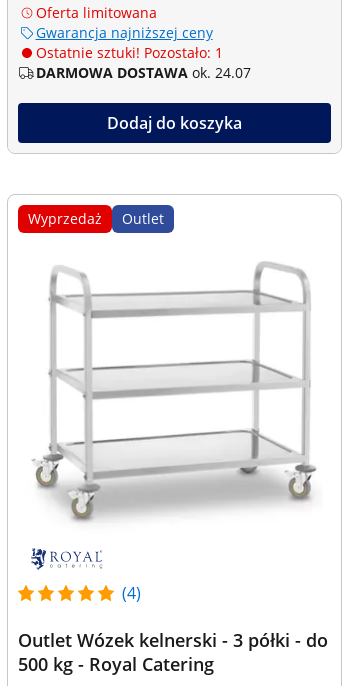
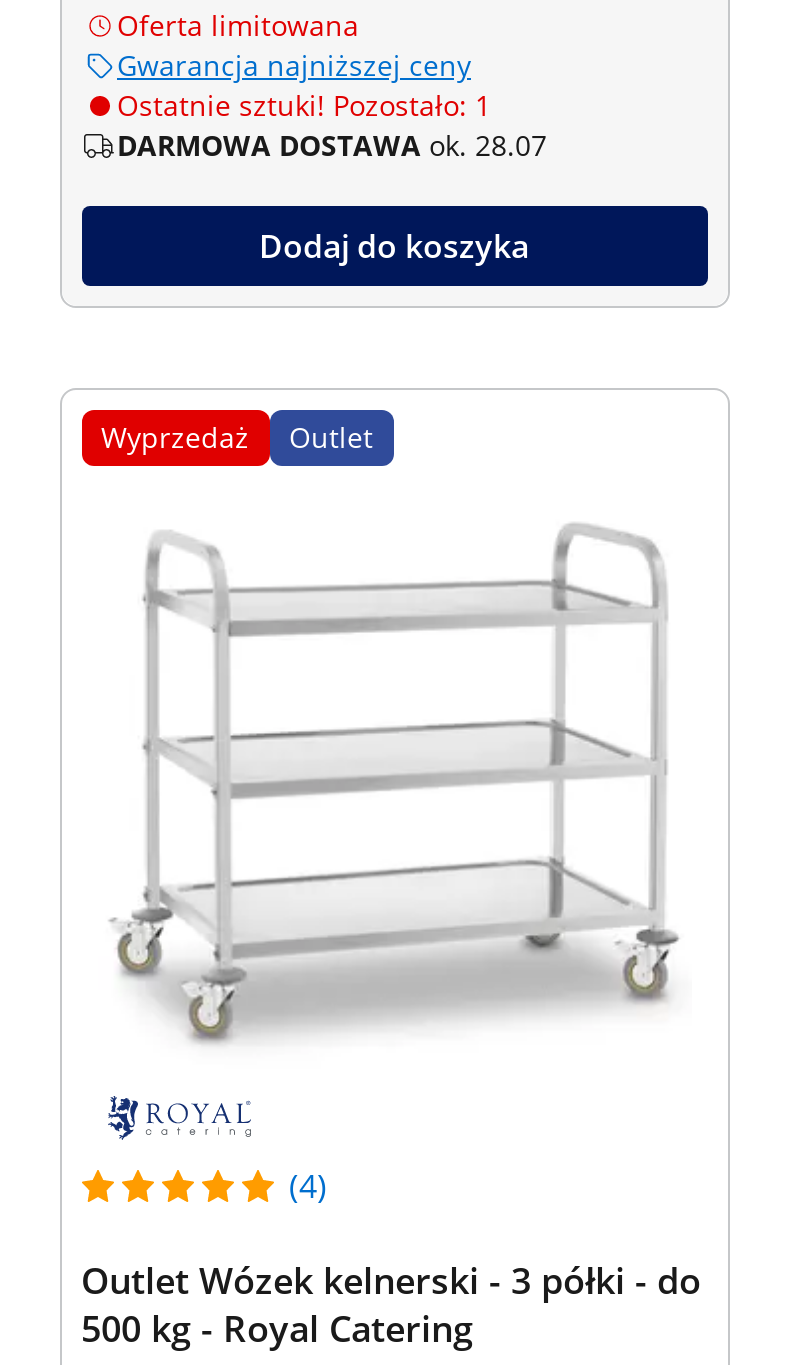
- DARMOWA DOSTAWA ok. 24.07
+ DARMOWA DOSTAWA ok. 28.07
